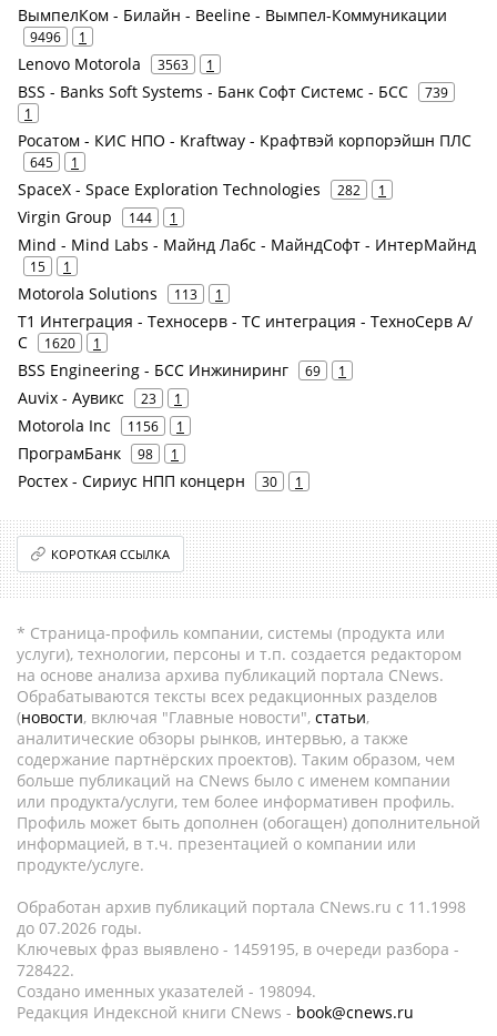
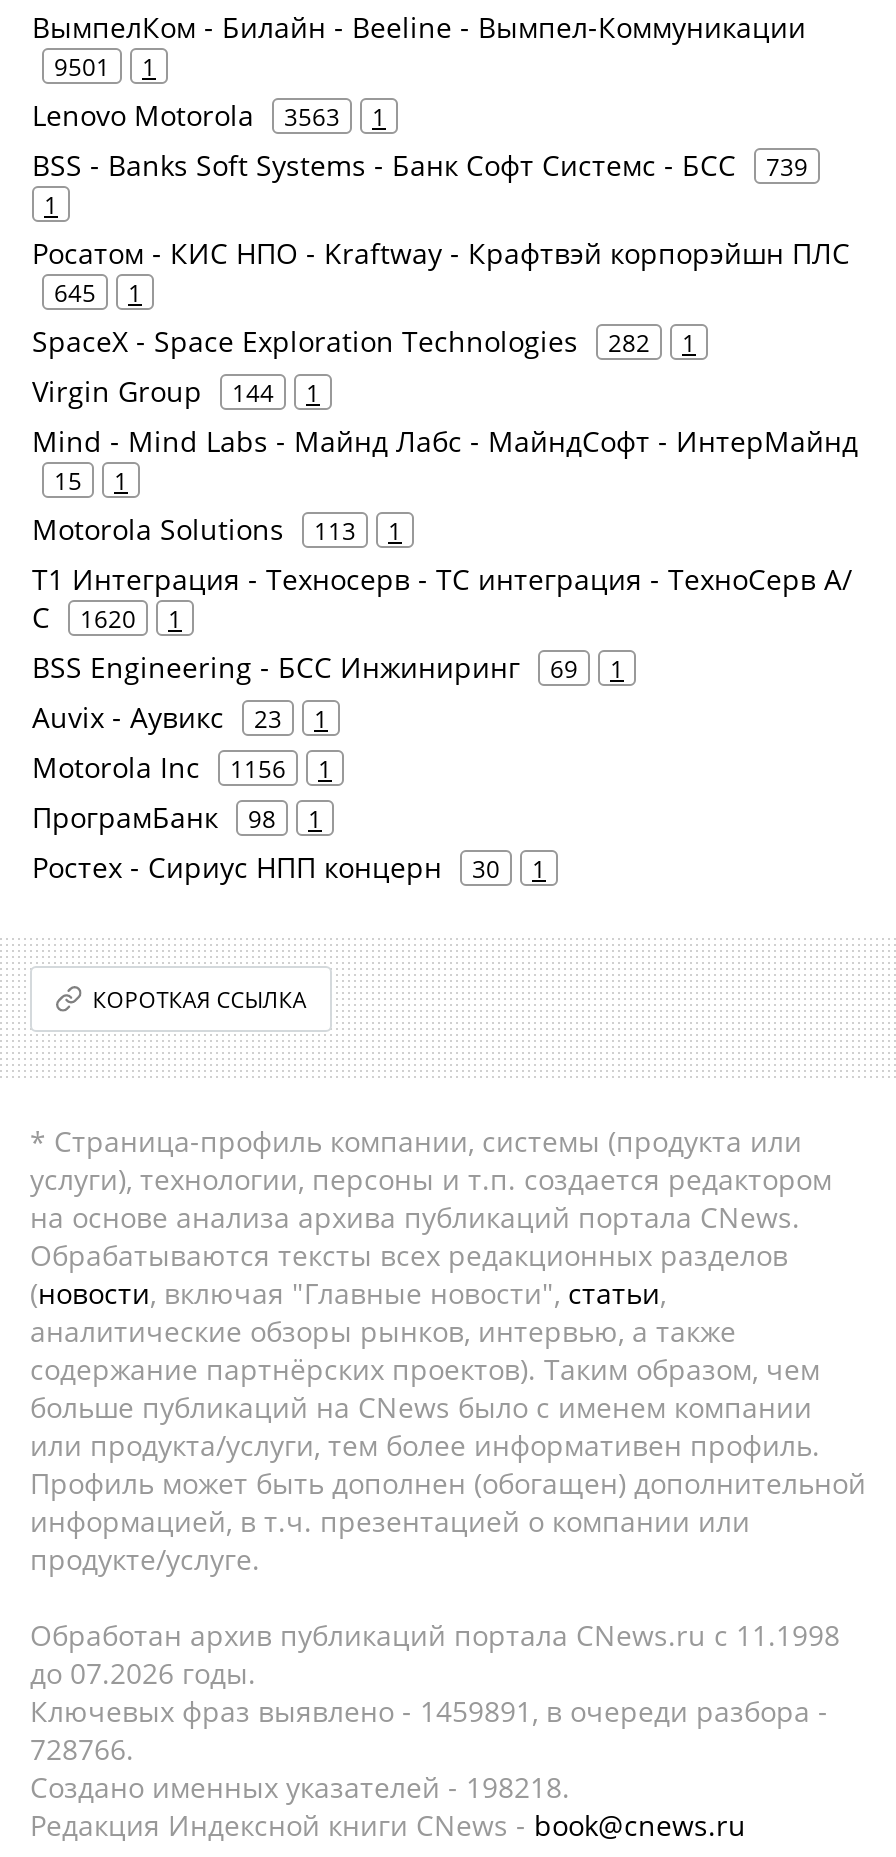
- 9496 1
+ 9501 1

- Ключевых фраз выявлено - 1459195, в очереди разбора -
+ Ключевых фраз выявлено - 1459891, в очереди разбора -

- 728422.
+ 728766.

- Создано именных указателей - 198094.
+ Создано именных указателей - 198218.
